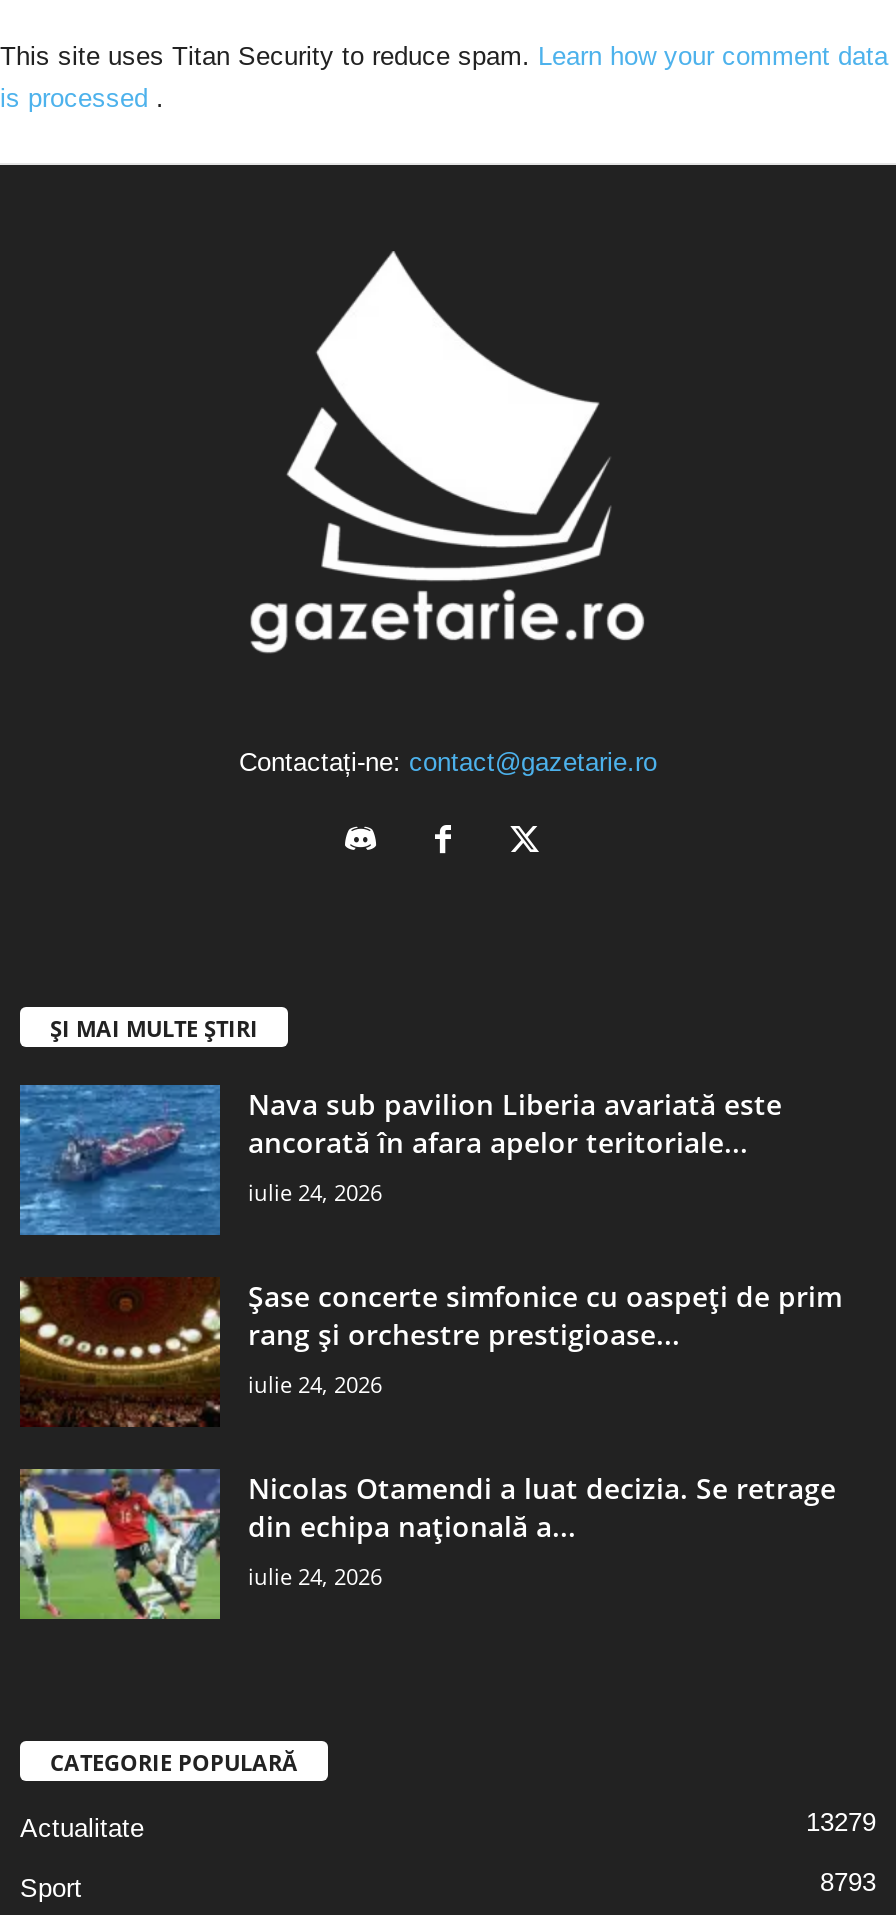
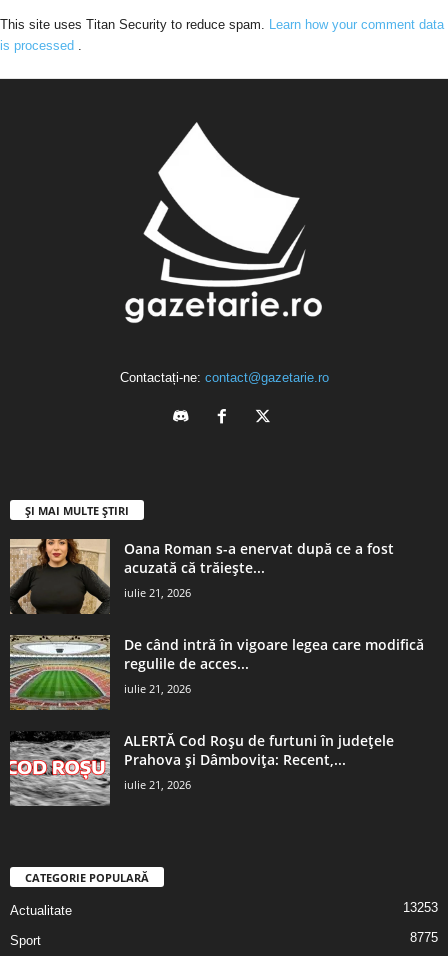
- [image]
- Nava sub pavilion Liberia avariată este
- ancorată în afara apelor teritoriale...
- iulie 24, 2026
+ [image]
+ Oana Roman s-a enervat după ce a fost
+ acuzată că trăiește...
+ iulie 21, 2026

- [image]
- Şase concerte simfonice cu oaspeți de prim
- rang şi orchestre prestigioase...
- iulie 24, 2026
+ [image]
+ De când intră în vigoare legea care modifică
+ regulile de acces...
+ iulie 21, 2026

- [image]
- Nicolas Otamendi a luat decizia. Se retrage
- din echipa naţională a...
- iulie 24, 2026
+ [image]
+ ALERTĂ Cod Roșu de furtuni în județele
+ Prahova și Dâmbovița: Recent,...
+ iulie 21, 2026

- 13279
+ 13253

- 8793
+ 8775
